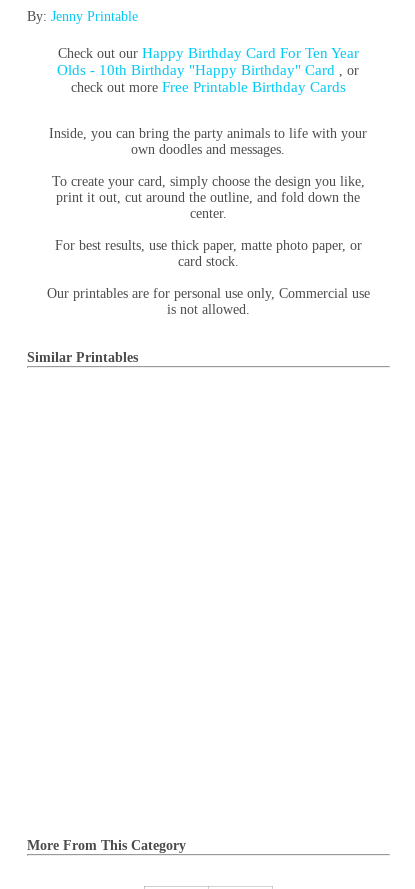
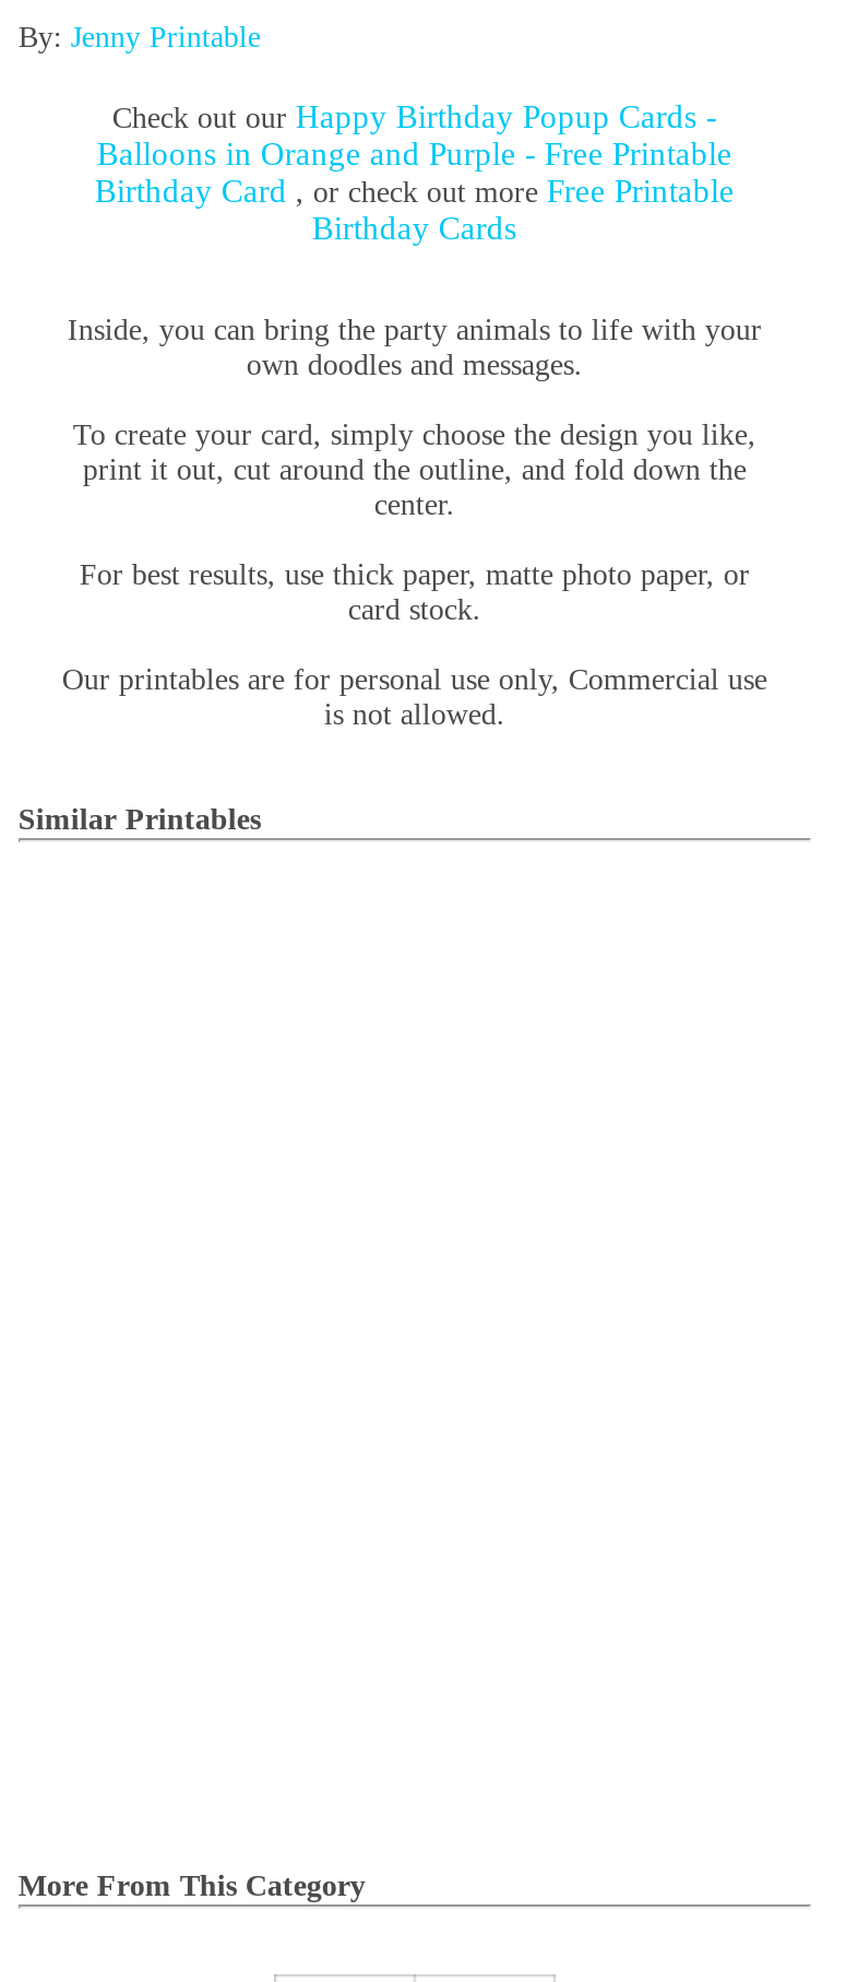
- Check out our Happy Birthday Card For Ten Year
- Olds - 10th Birthday "Happy Birthday" Card, or
- check out more Free Printable Birthday Cards
+ Check out our Happy Birthday Popup Cards -
+ Balloons in Orange and Purple - Free Printable
+ Birthday Card, or check out more Free Printable
+ Birthday Cards
